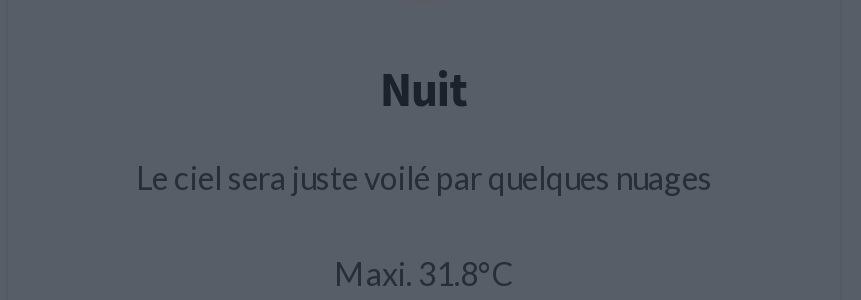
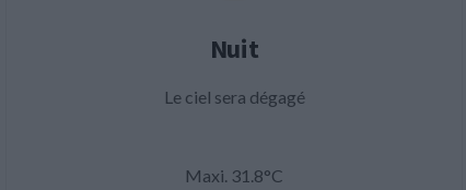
- Le ciel sera juste voilé par quelques nuages
+ Le ciel sera dégagé
